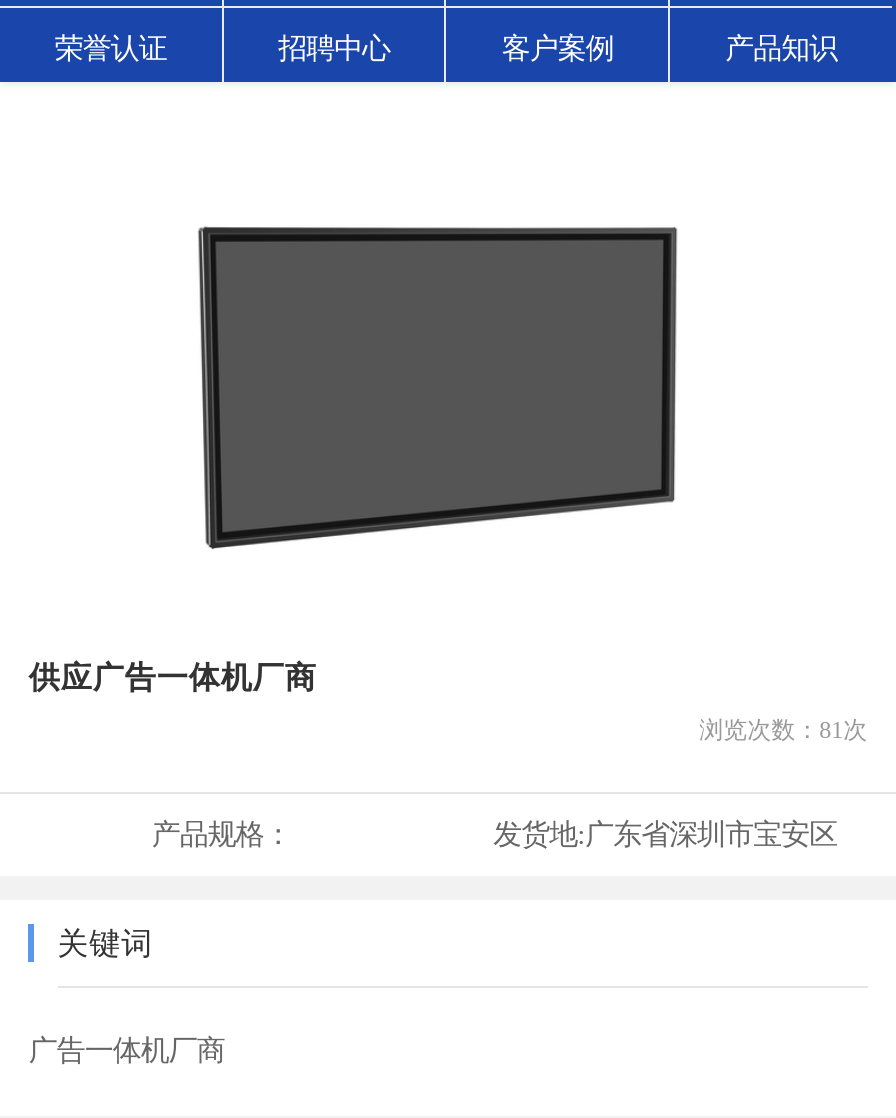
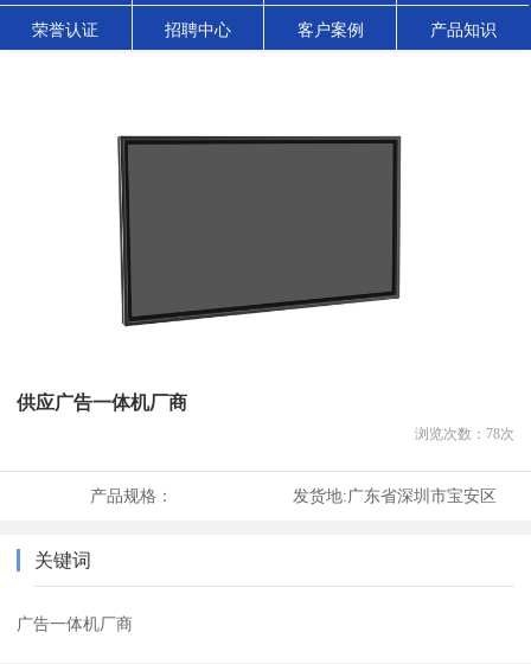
- 浏览次数：81次
+ 浏览次数：78次
